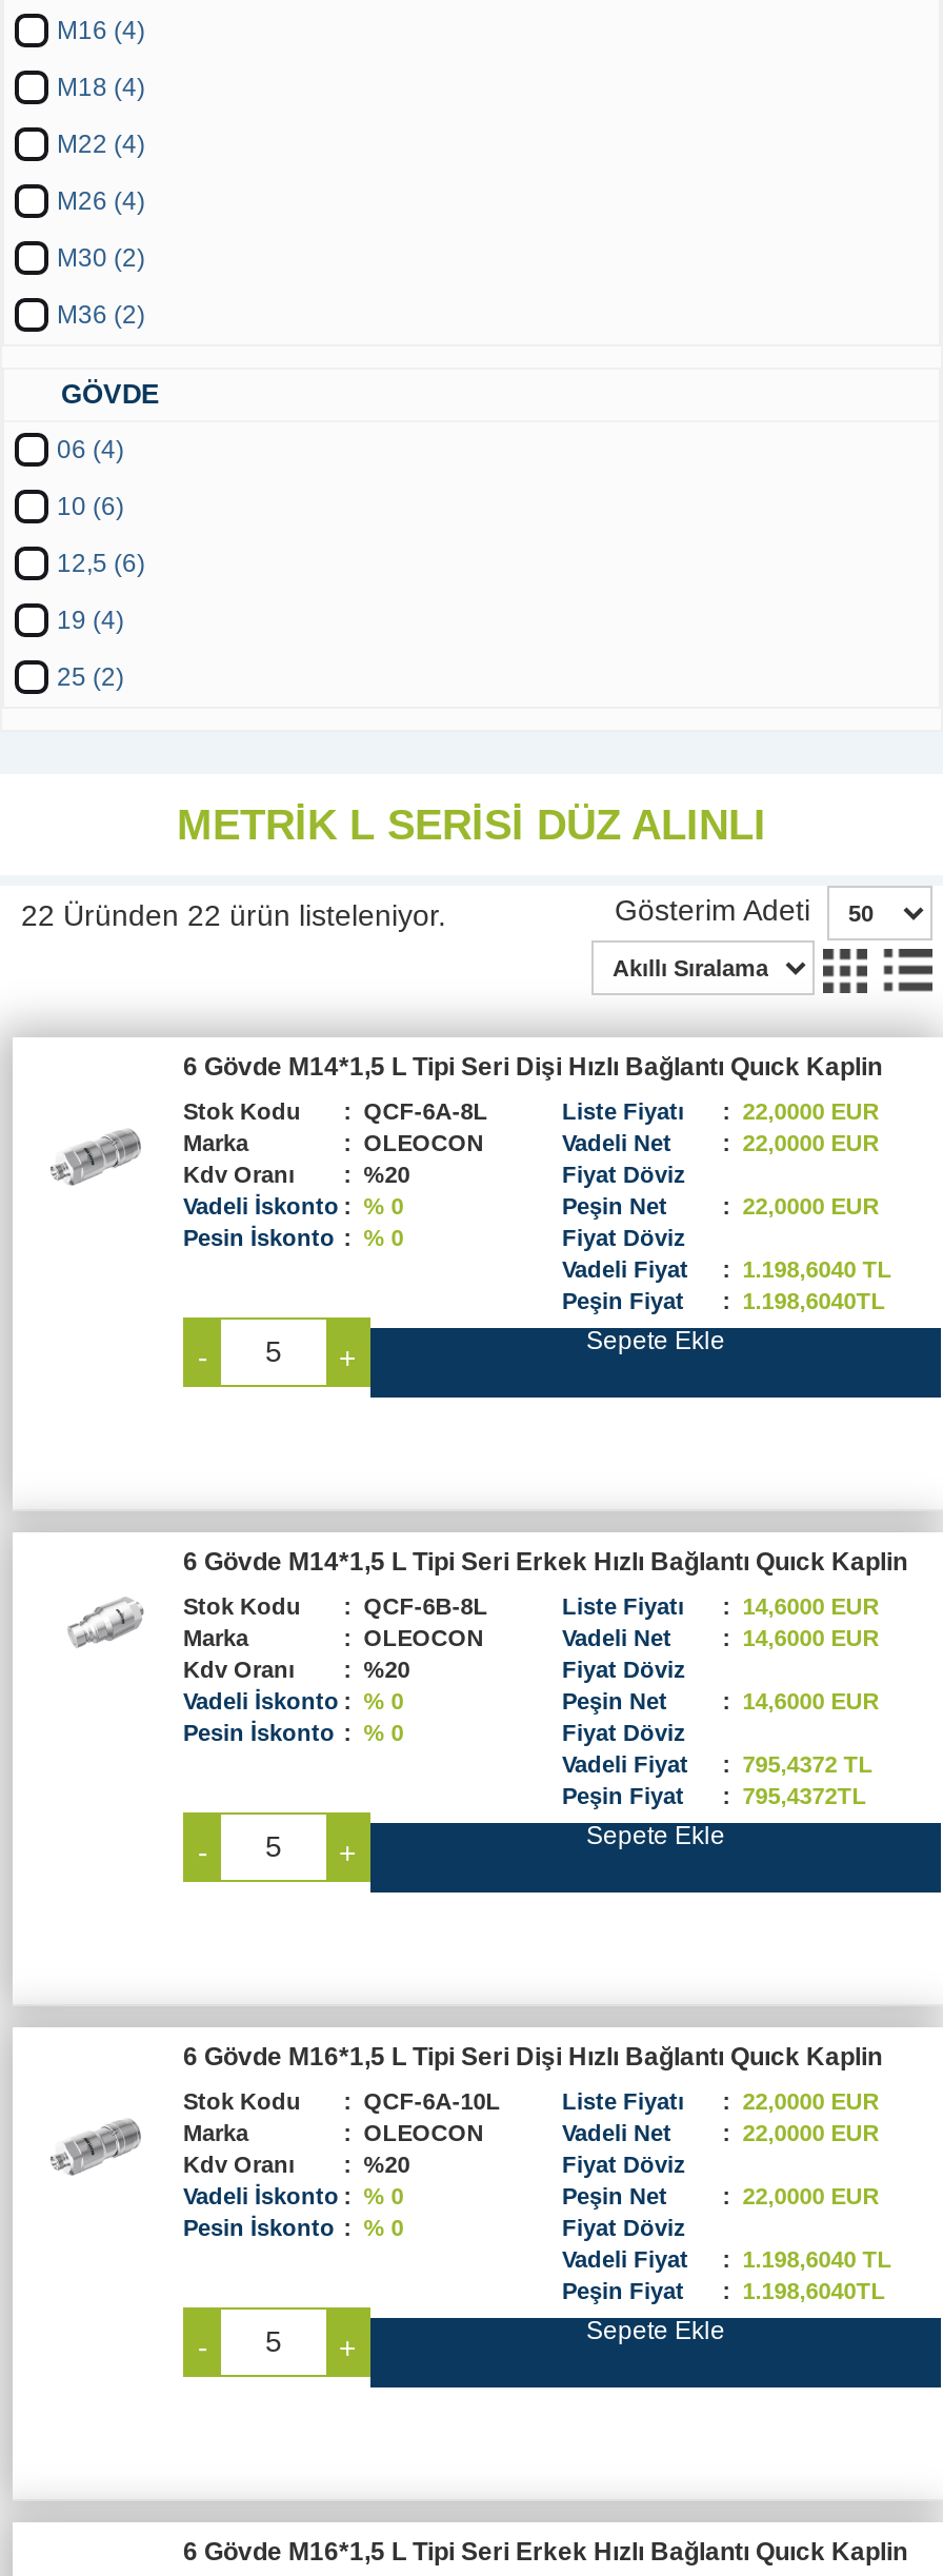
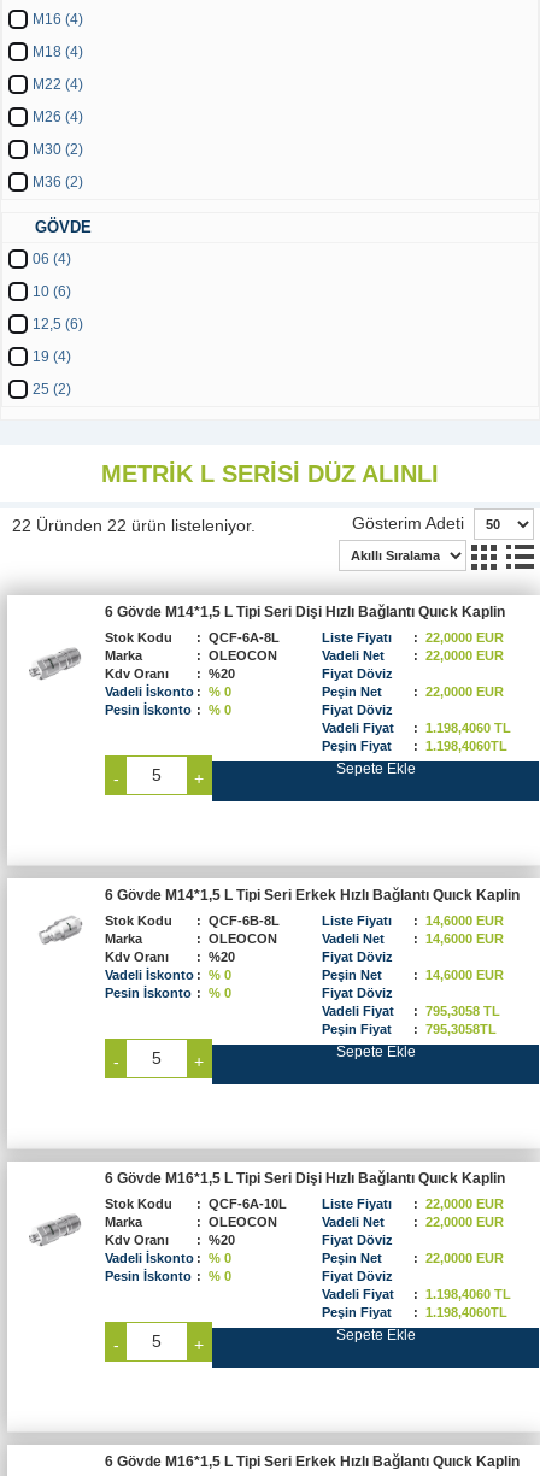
- Vadeli Fiyat : 1.198,6040 TL
+ Vadeli Fiyat : 1.198,4060 TL

- Peşin Fiyat : 1.198,6040TL
+ Peşin Fiyat : 1.198,4060TL

- Vadeli Fiyat : 795,4372 TL
+ Vadeli Fiyat : 795,3058 TL

- Peşin Fiyat : 795,4372TL
+ Peşin Fiyat : 795,3058TL

- Vadeli Fiyat : 1.198,6040 TL
+ Vadeli Fiyat : 1.198,4060 TL

- Peşin Fiyat : 1.198,6040TL
+ Peşin Fiyat : 1.198,4060TL
